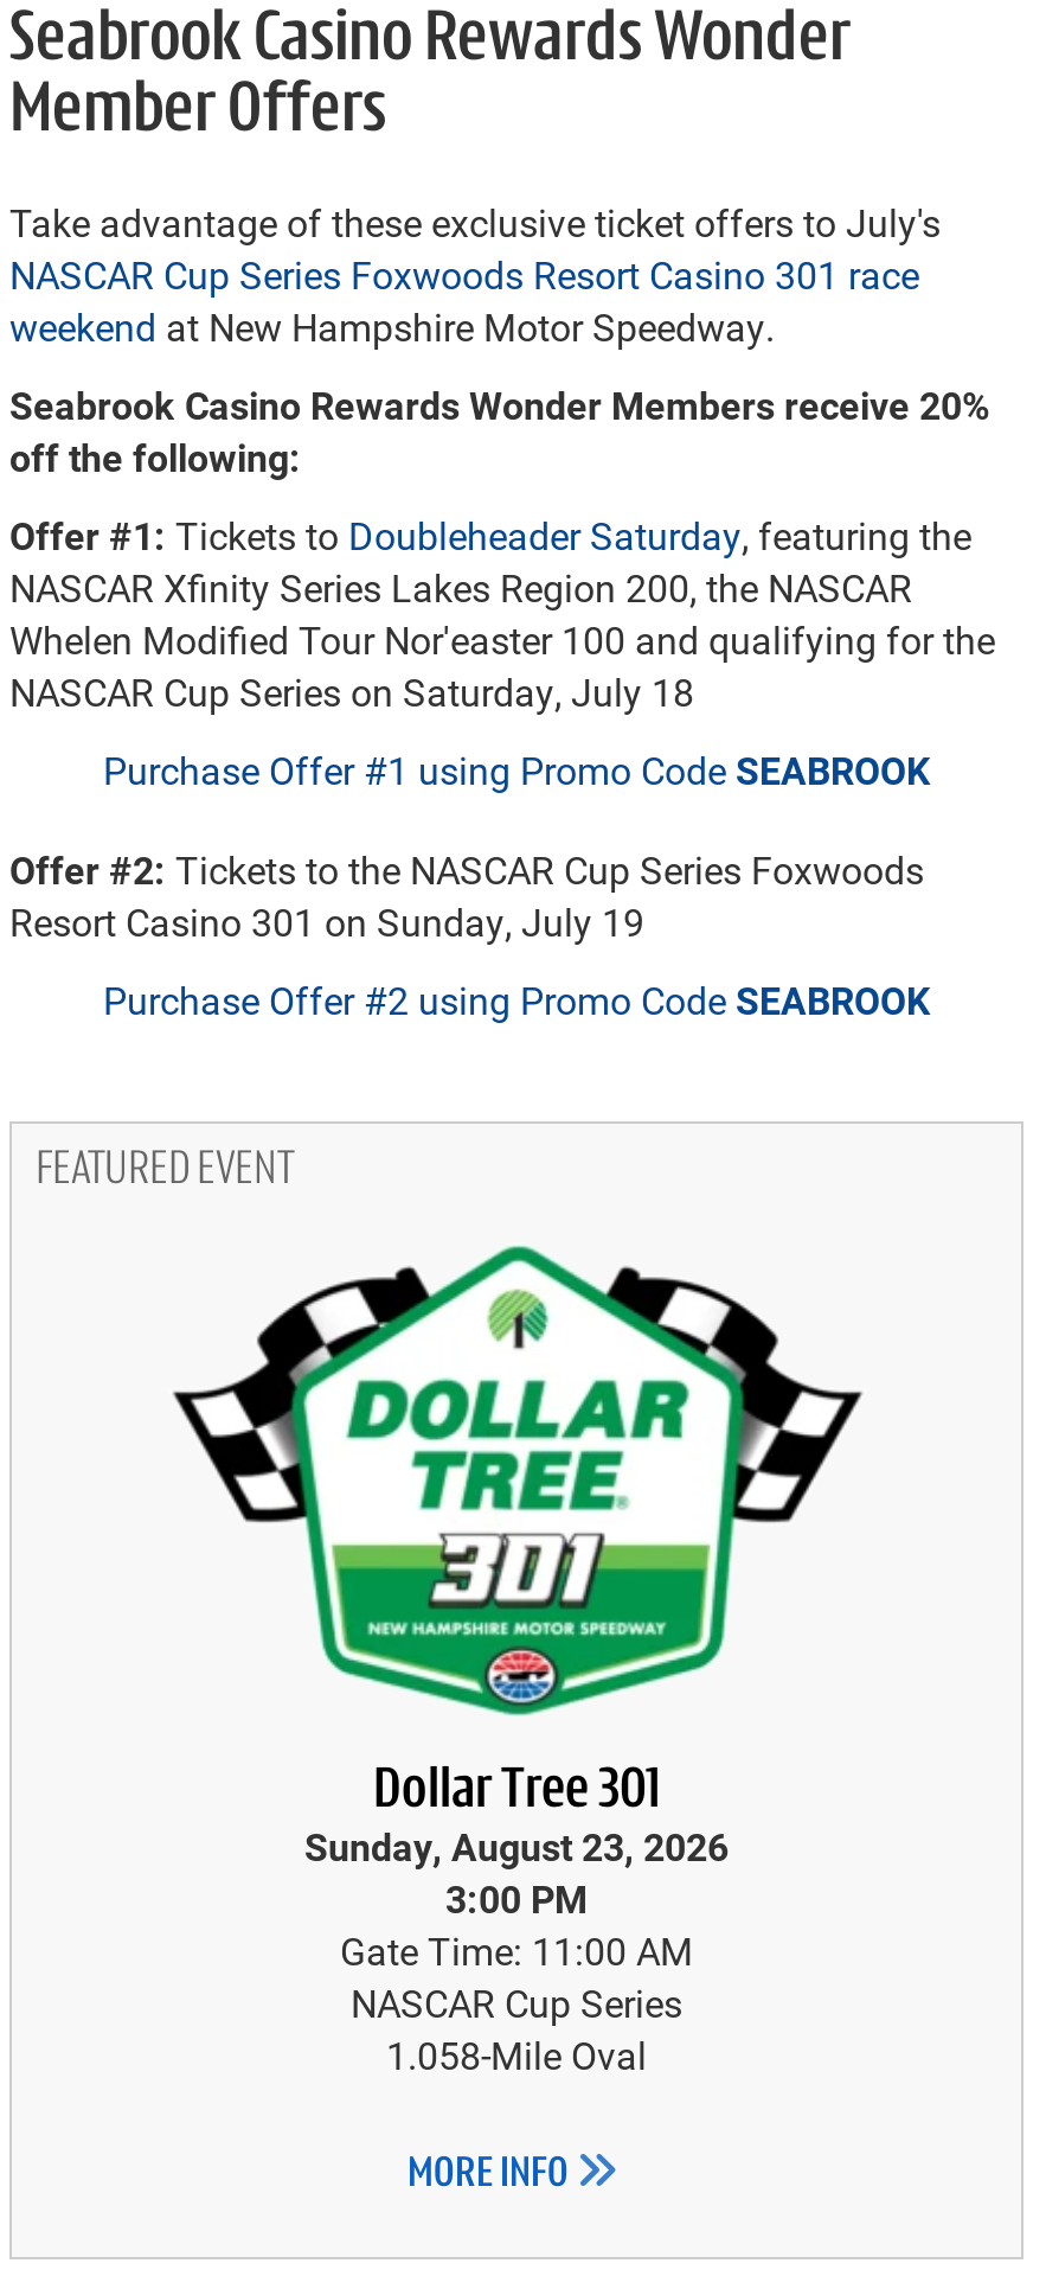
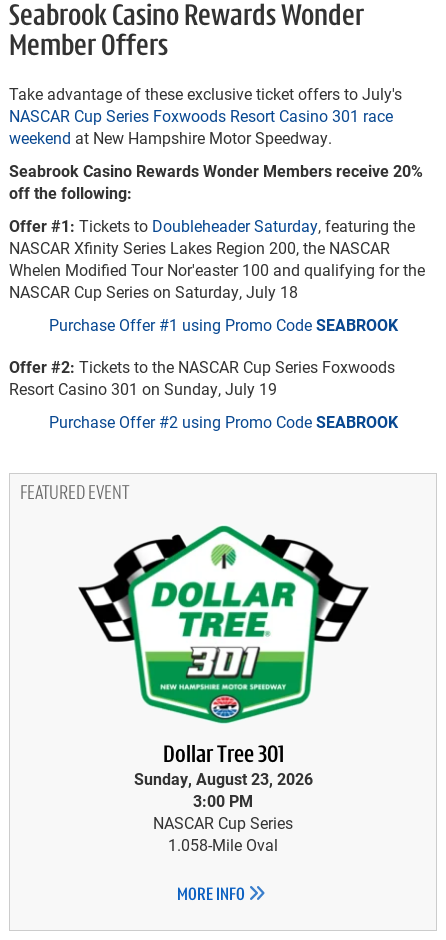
- Gate Time: 11:00 AM
